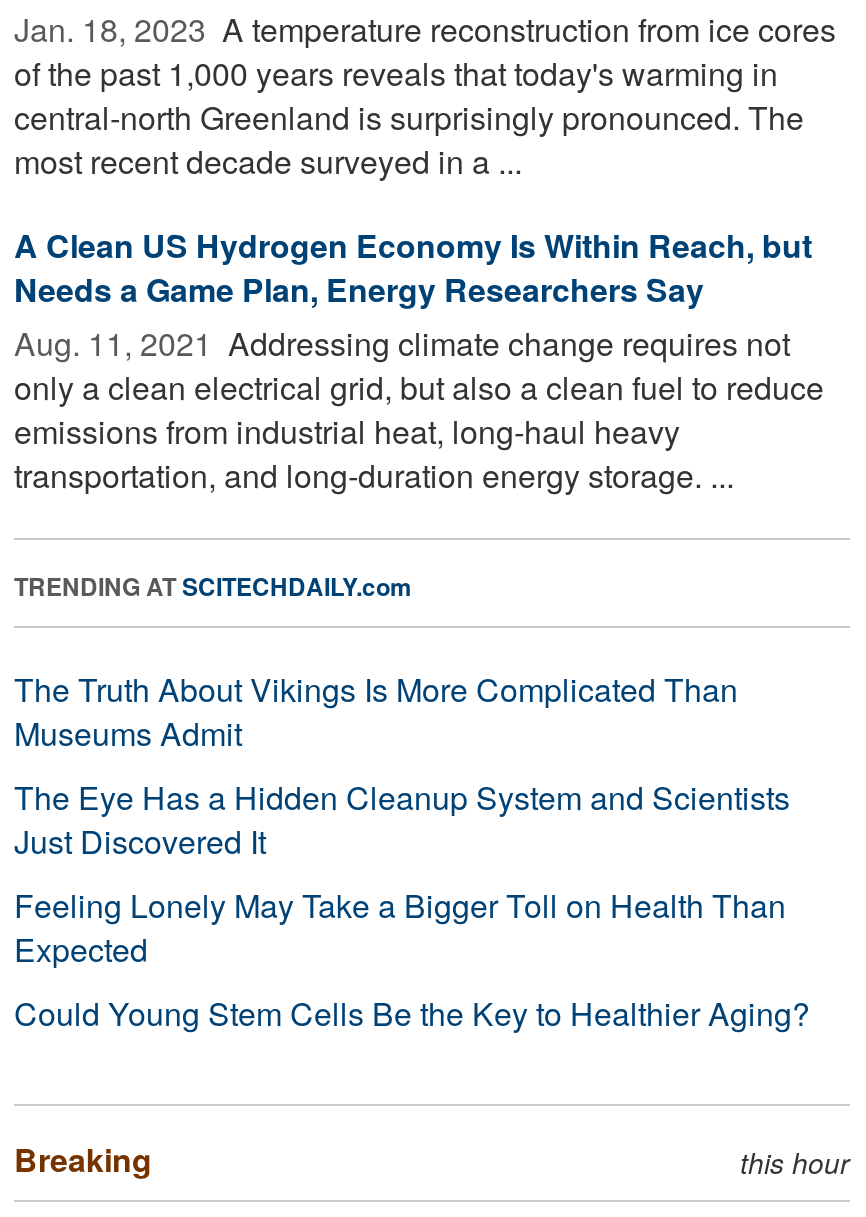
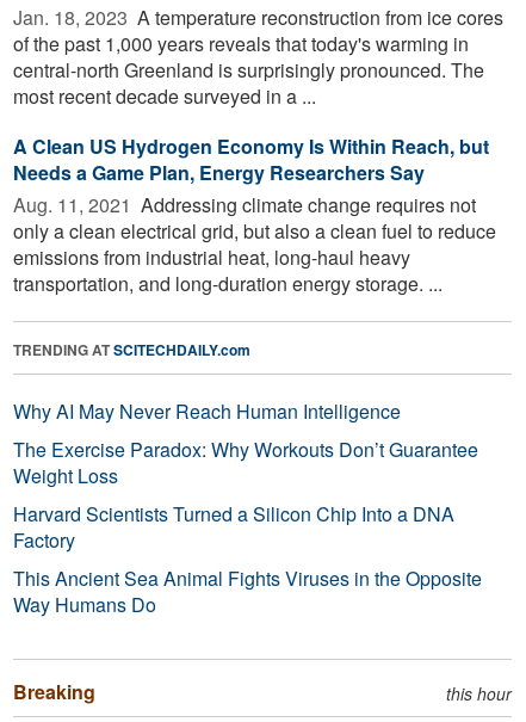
- The Truth About Vikings Is More Complicated Than
- Museums Admit
- The Eye Has a Hidden Cleanup System and Scientists
- Just Discovered It
- Feeling Lonely May Take a Bigger Toll on Health Than
- Expected
- Could Young Stem Cells Be the Key to Healthier Aging?
+ Why AI May Never Reach Human Intelligence
+ The Exercise Paradox: Why Workouts Don’t Guarantee
+ Weight Loss
+ Harvard Scientists Turned a Silicon Chip Into a DNA
+ Factory
+ This Ancient Sea Animal Fights Viruses in the Opposite
+ Way Humans Do
